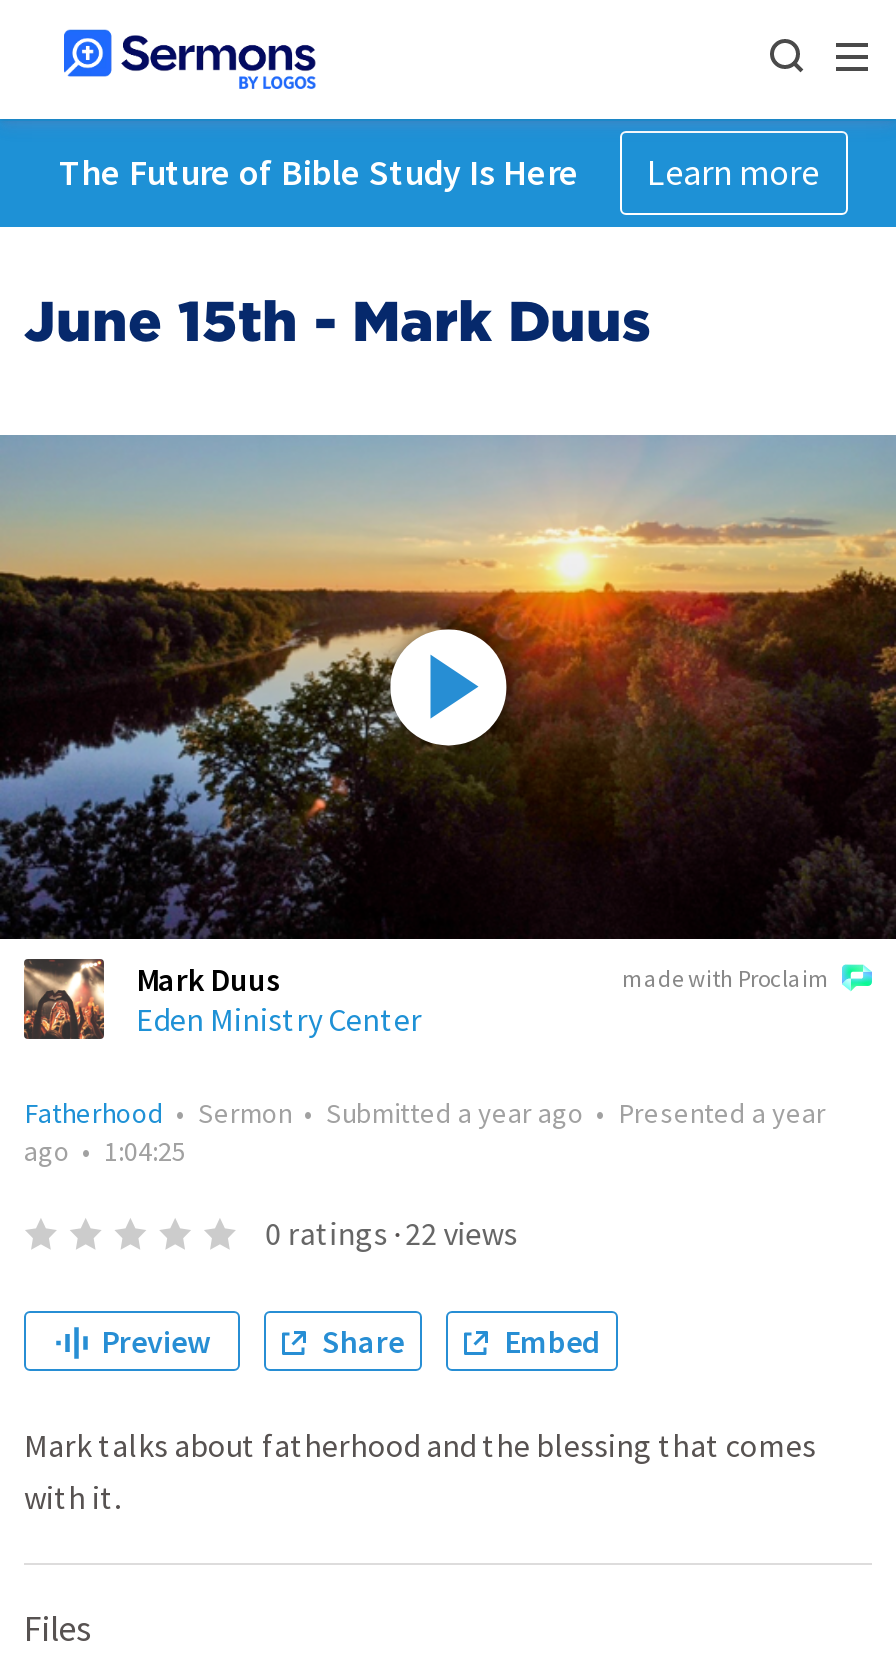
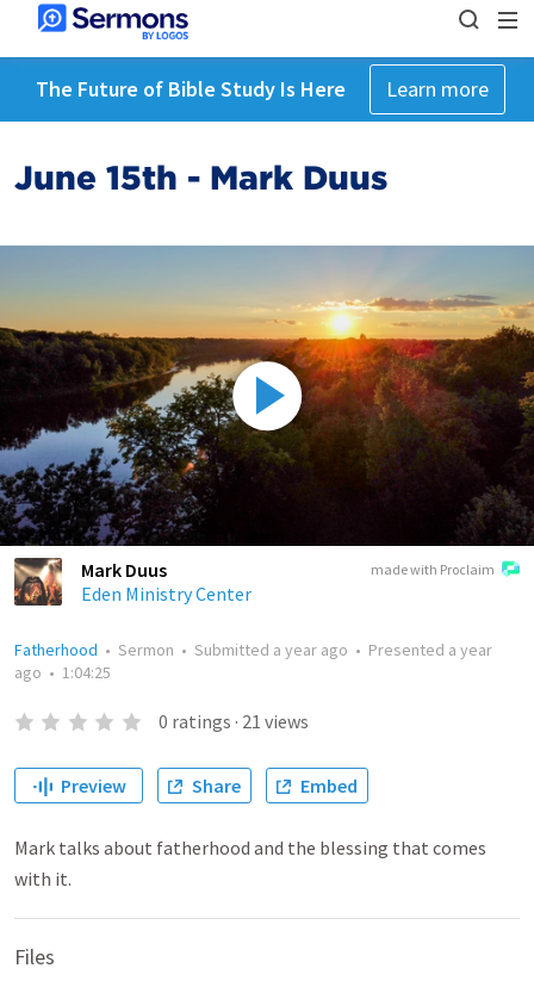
- 0 ratings · 22 views
+ 0 ratings · 21 views
